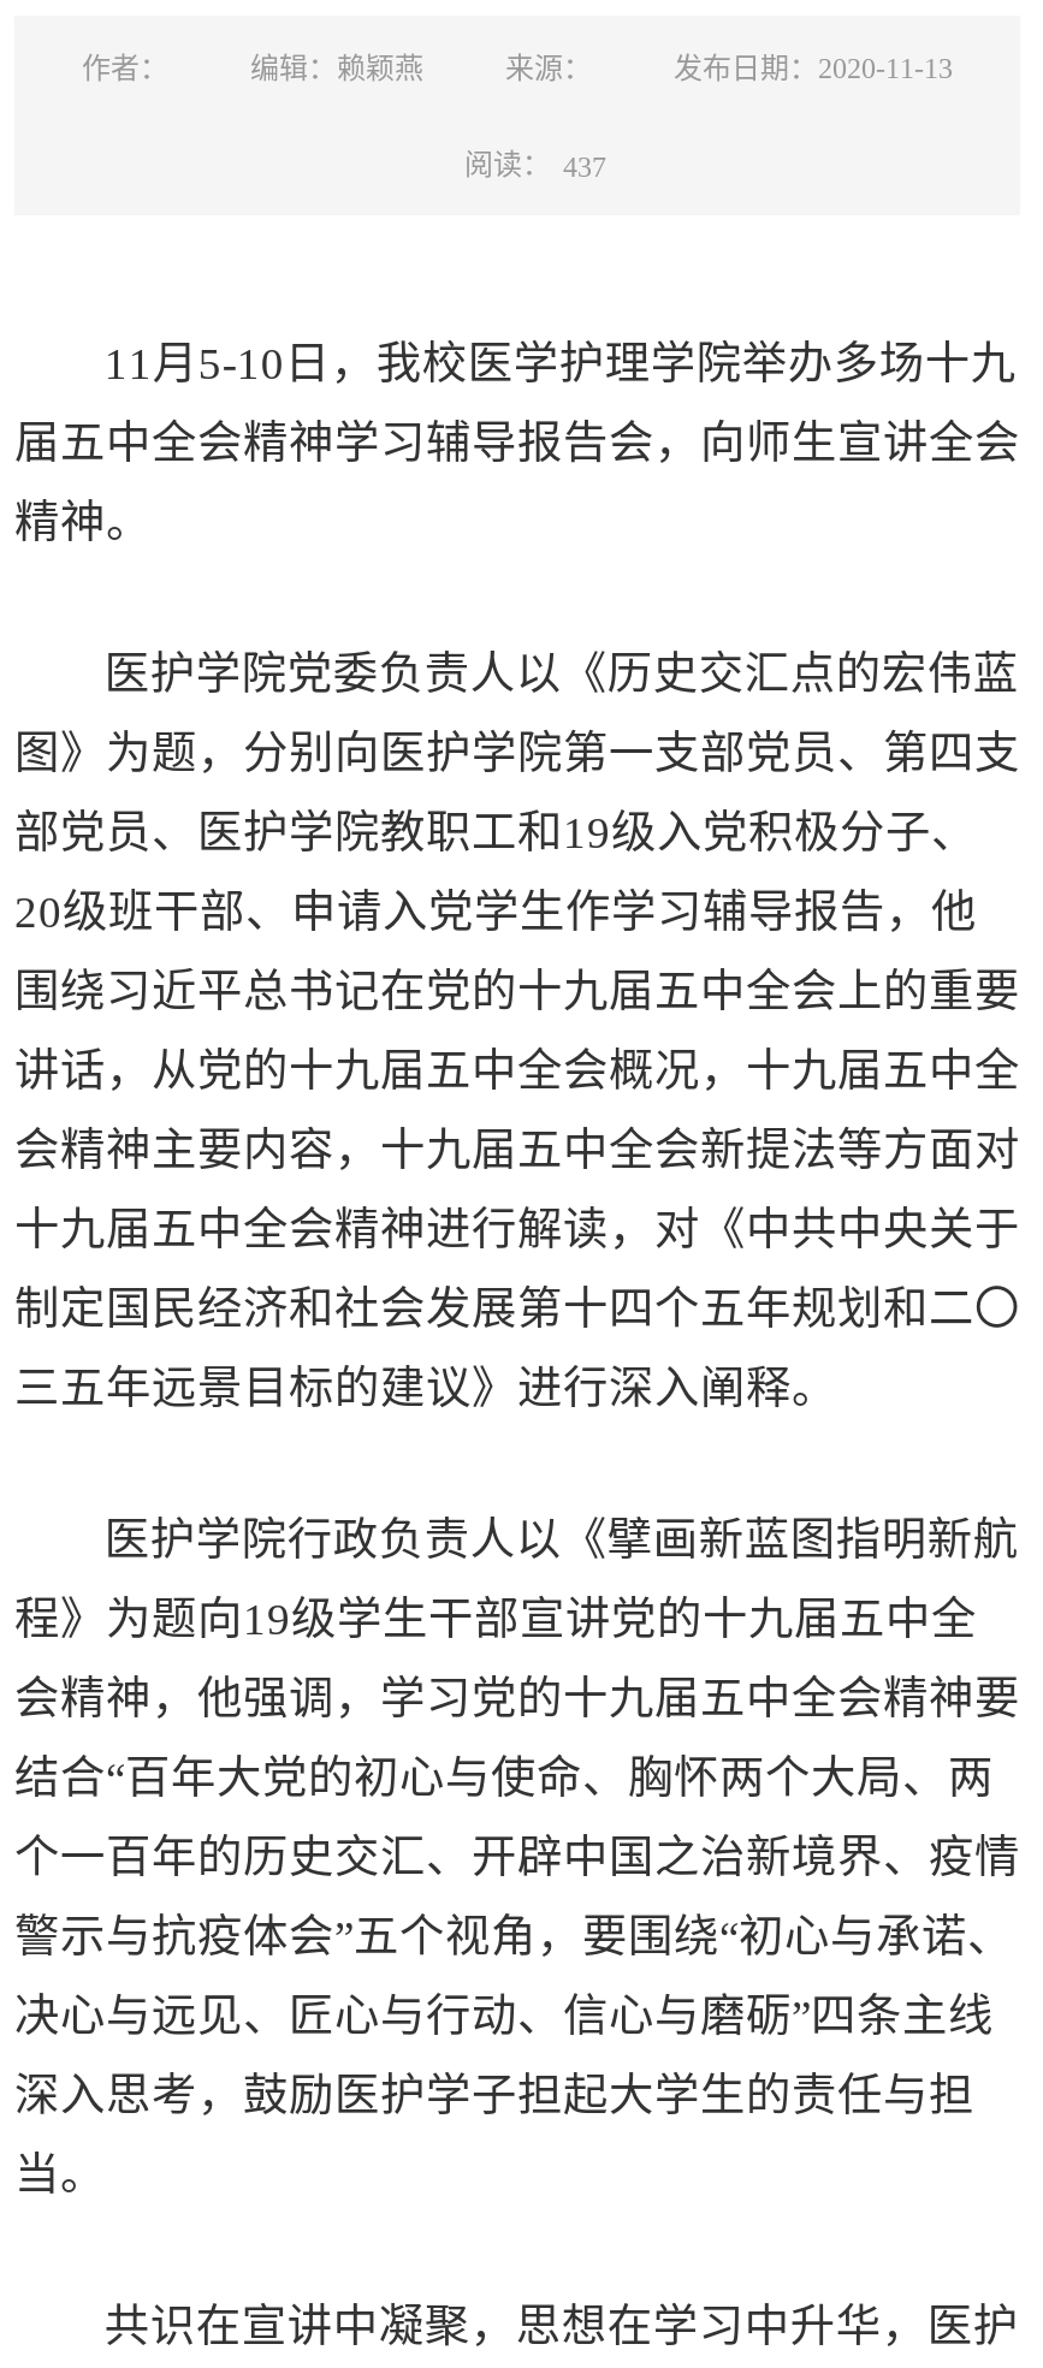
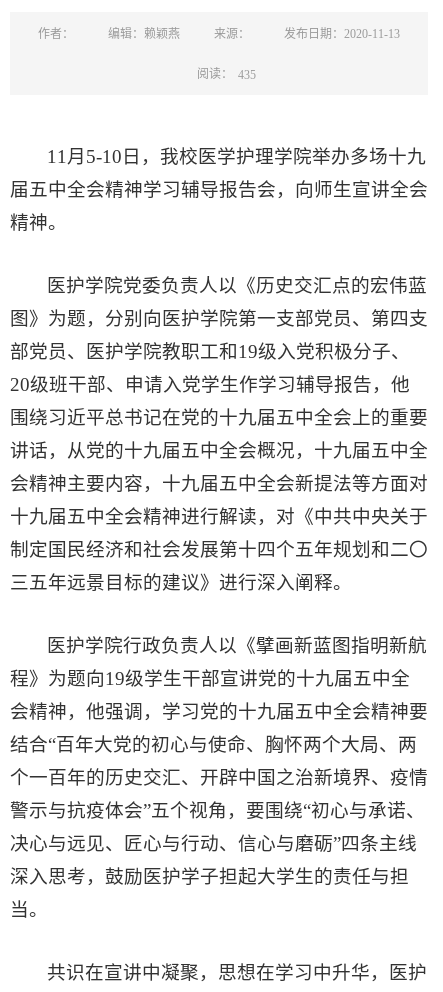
- 阅读： 437
+ 阅读： 435
